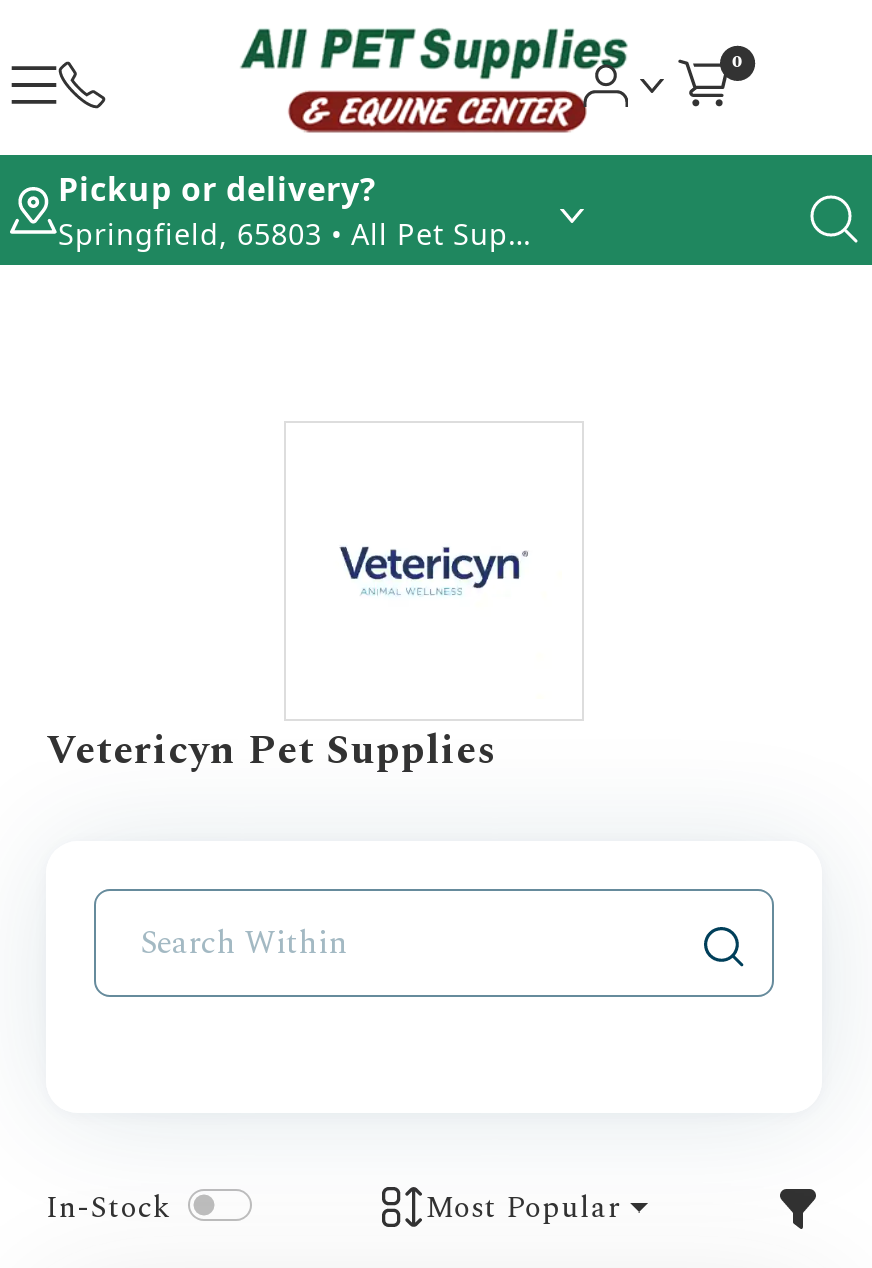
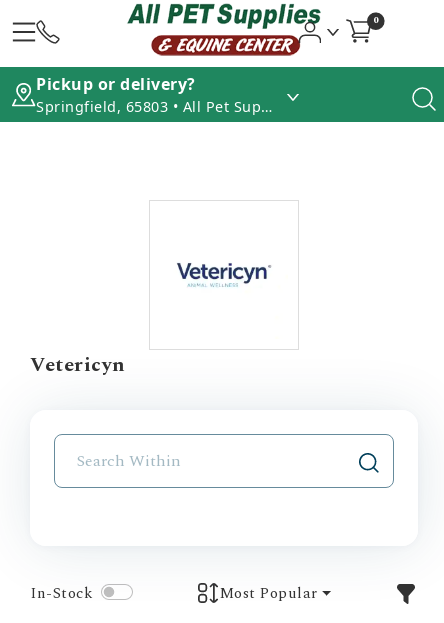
- Vetericyn Pet Supplies
+ Vetericyn
